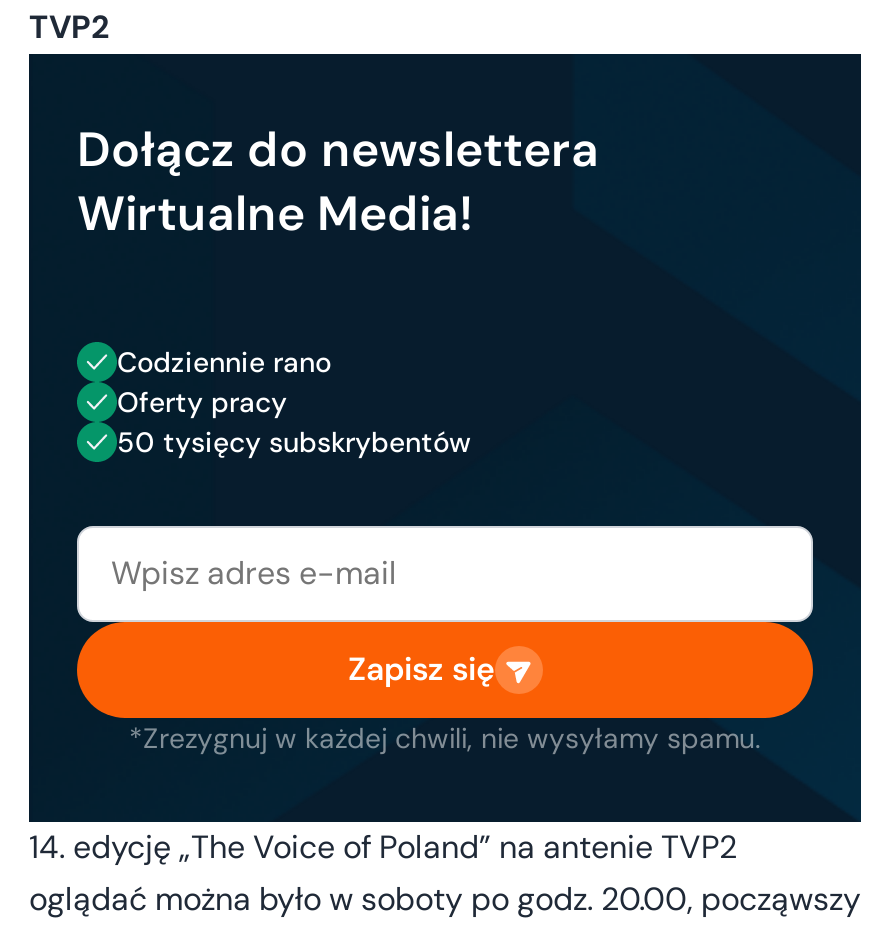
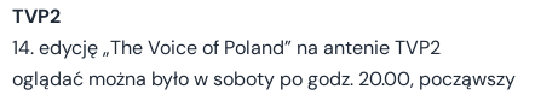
- [image]
- Dołącz do newslettera
- Wirtualne Media!
- Codziennie rano
- Oferty pracy
- 50 tysięcy subskrybentów

- Zapisz się
- *Zrezygnuj w każdej chwili, nie wysyłamy spamu.
